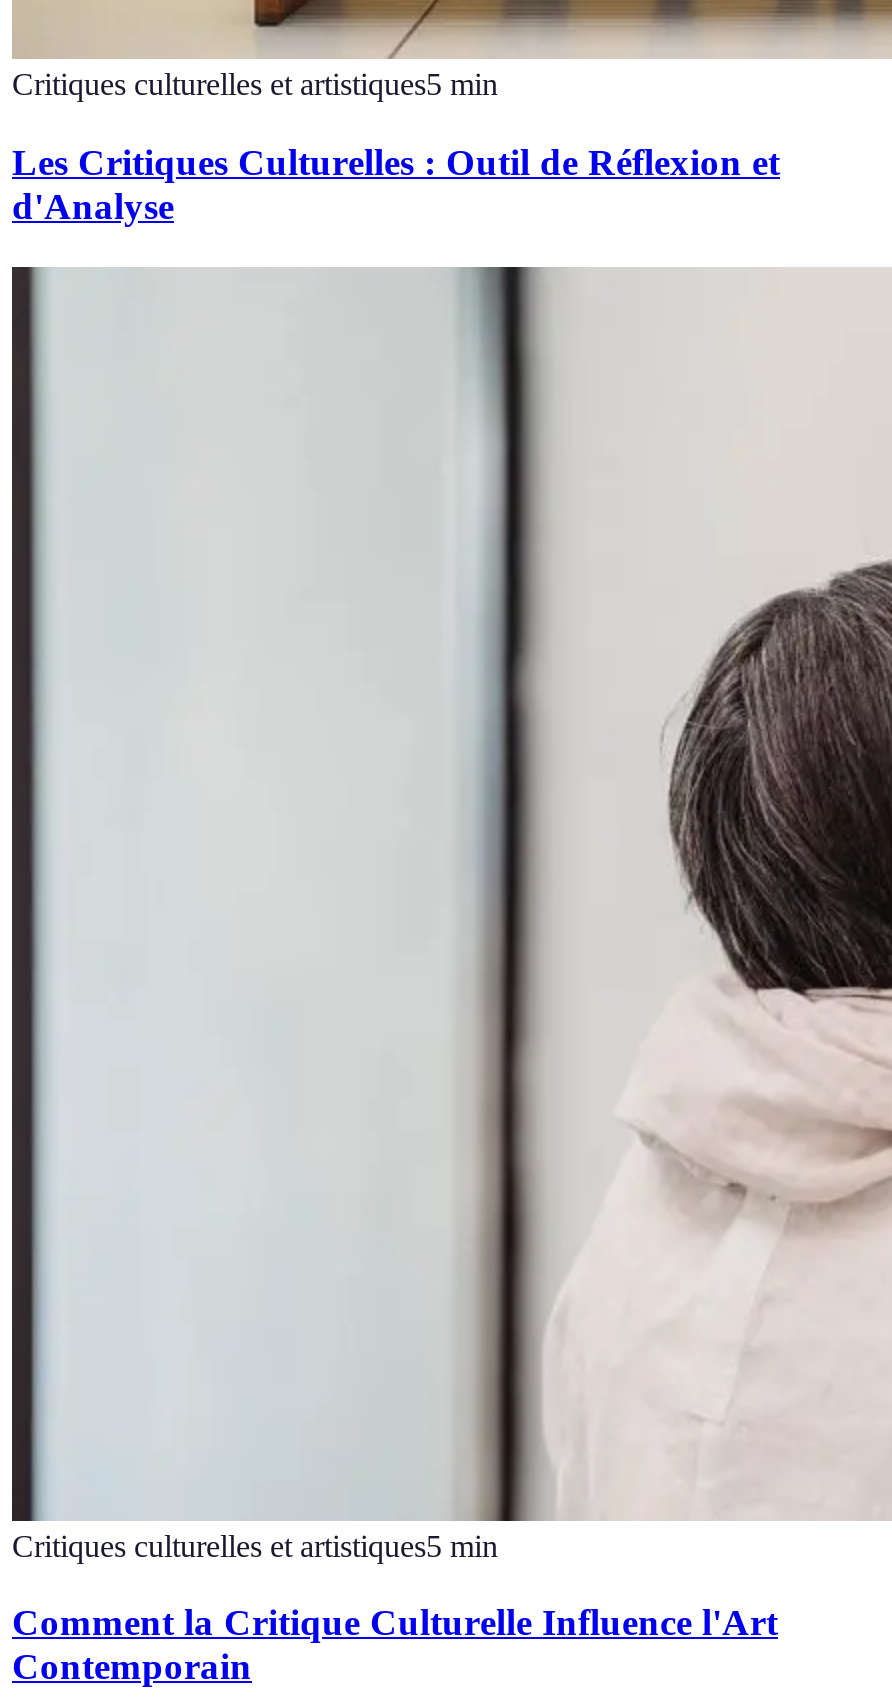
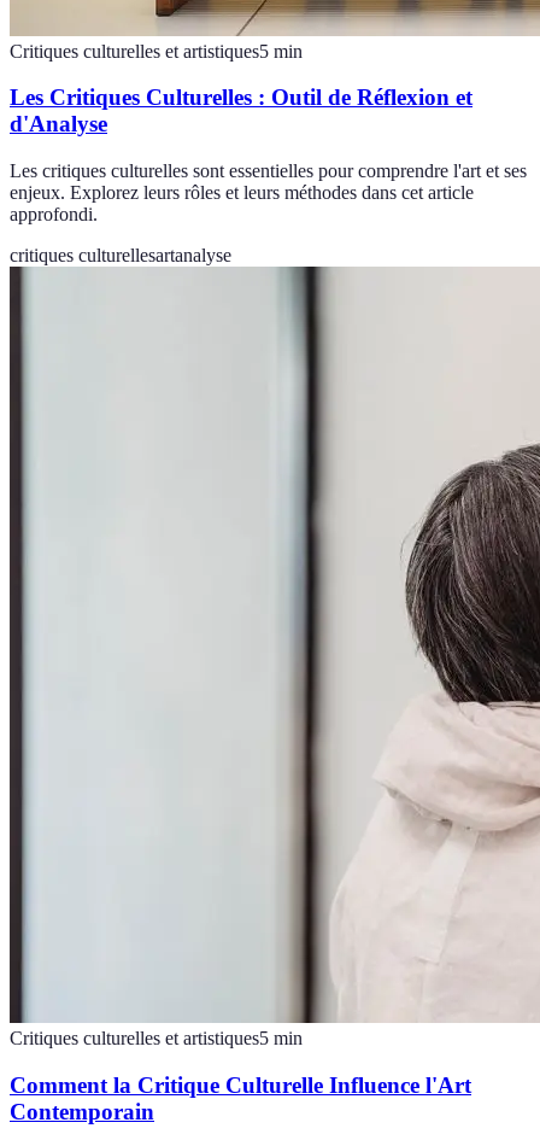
+ Les critiques culturelles sont essentielles pour comprendre l'art et ses
+ enjeux. Explorez leurs rôles et leurs méthodes dans cet article
+ approfondi.
+ critiques culturellesartanalyse
